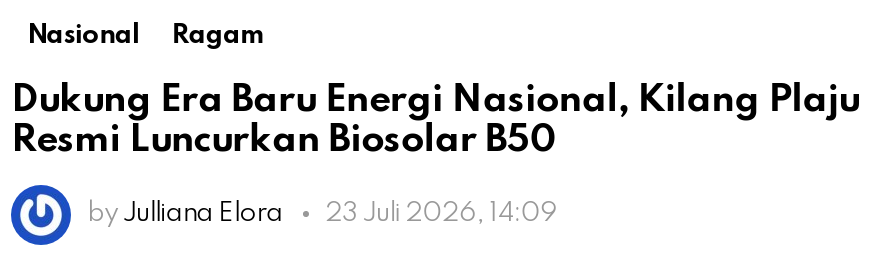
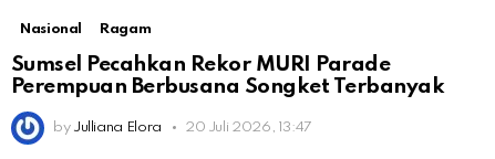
- Dukung Era Baru Energi Nasional, Kilang Plaju
- Resmi Luncurkan Biosolar B50
+ Sumsel Pecahkan Rekor MURI Parade
+ Perempuan Berbusana Songket Terbanyak

- by Julliana Elora 23 Juli 2026, 14:09
+ by Julliana Elora 20 Juli 2026, 13:47
